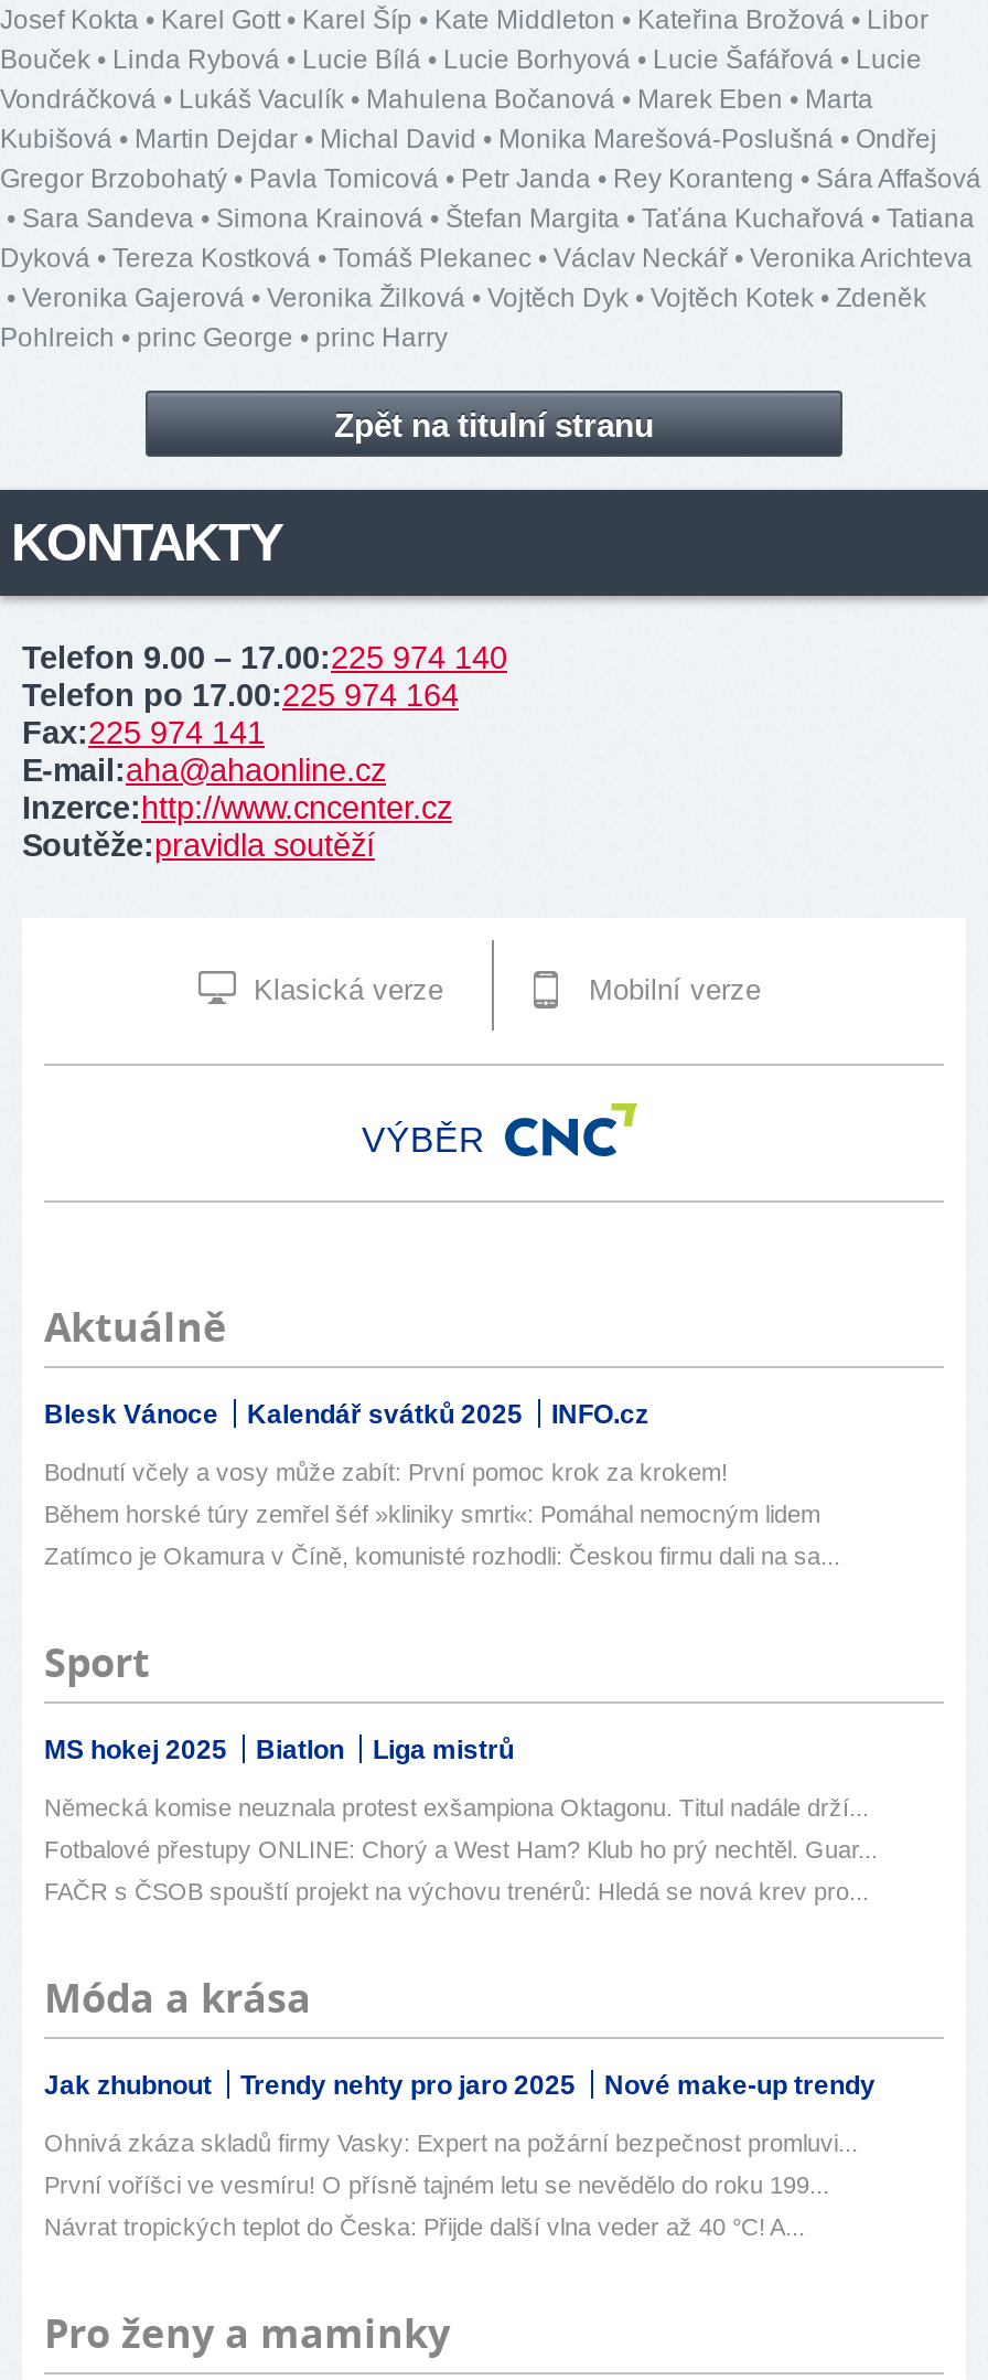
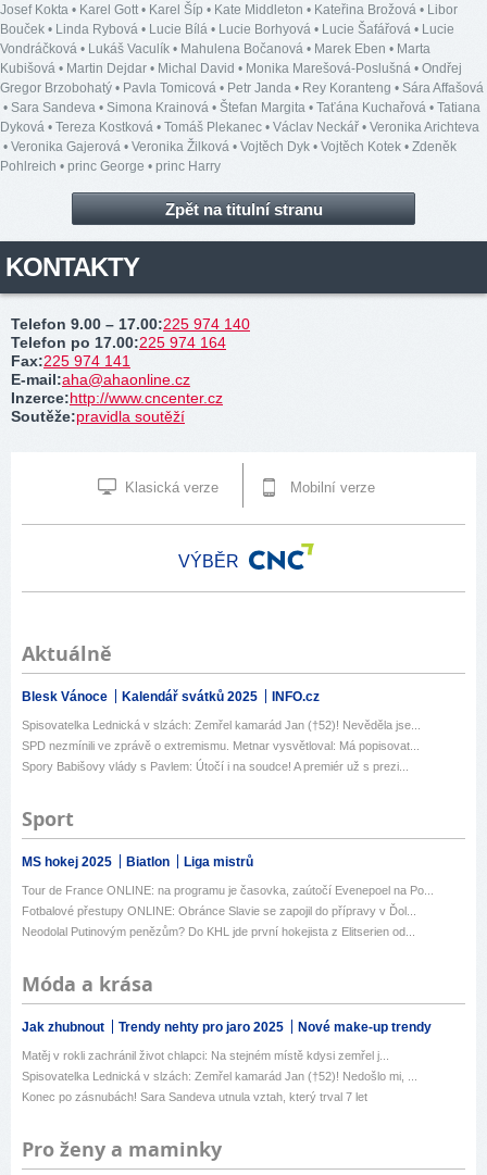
- Bodnutí včely a vosy může zabít: První pomoc krok za krokem!
+ Spisovatelka Lednická v slzách: Zemřel kamarád Jan (†52)! Nevěděla jse...

- Během horské túry zemřel šéf »kliniky smrti«: Pomáhal nemocným lidem
+ SPD nezmínili ve zprávě o extremismu. Metnar vysvětloval: Má popisovat...

- Zatímco je Okamura v Číně, komunisté rozhodli: Českou firmu dali na sa...
+ Spory Babišovy vlády s Pavlem: Útočí i na soudce! A premiér už s prezi...

- Německá komise neuznala protest exšampiona Oktagonu. Titul nadále drží...
+ Tour de France ONLINE: na programu je časovka, zaútočí Evenepoel na Po...

- Fotbalové přestupy ONLINE: Chorý a West Ham? Klub ho prý nechtěl. Guar...
+ Fotbalové přestupy ONLINE: Obránce Slavie se zapojil do přípravy v Ďol...

- FAČR s ČSOB spouští projekt na výchovu trenérů: Hledá se nová krev pro...
+ Neodolal Putinovým penězům? Do KHL jde první hokejista z Elitserien od...

- Ohnivá zkáza skladů firmy Vasky: Expert na požární bezpečnost promluvi...
+ Matěj v rokli zachránil život chlapci: Na stejném místě kdysi zemřel j...

- První voříšci ve vesmíru! O přísně tajném letu se nevědělo do roku 199...
+ Spisovatelka Lednická v slzách: Zemřel kamarád Jan (†52)! Nedošlo mi, ...

- Návrat tropických teplot do Česka: Přijde další vlna veder až 40 °C! A...
+ Konec po zásnubách! Sara Sandeva utnula vztah, který trval 7 let
